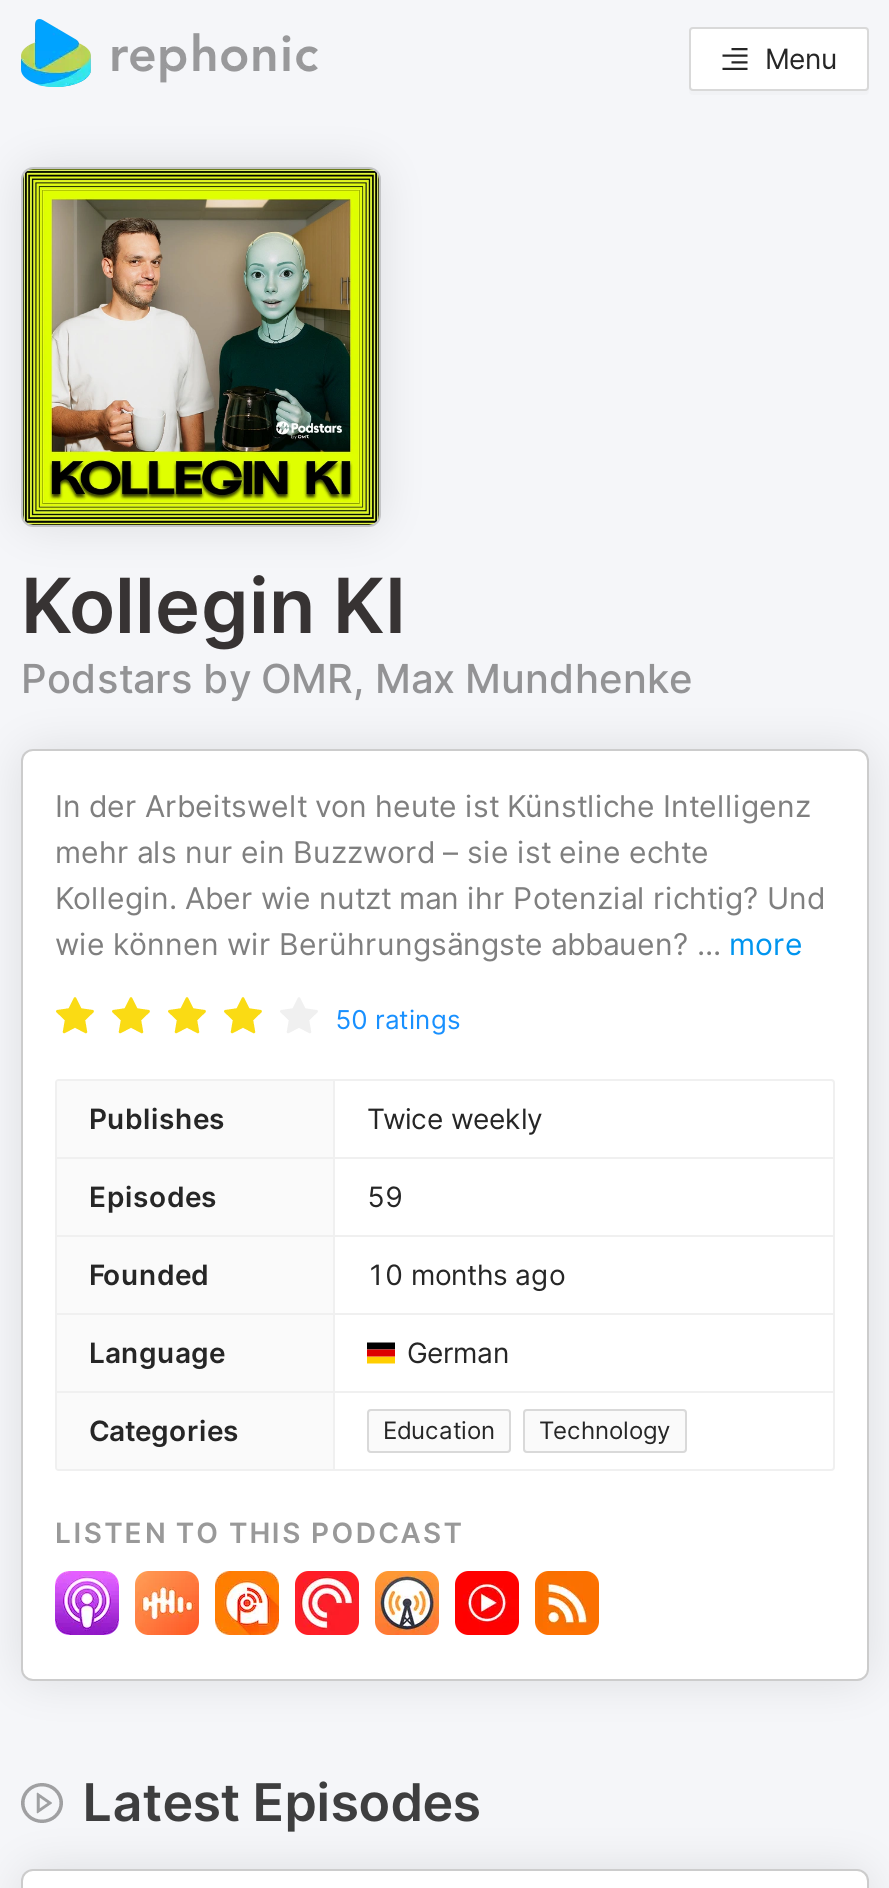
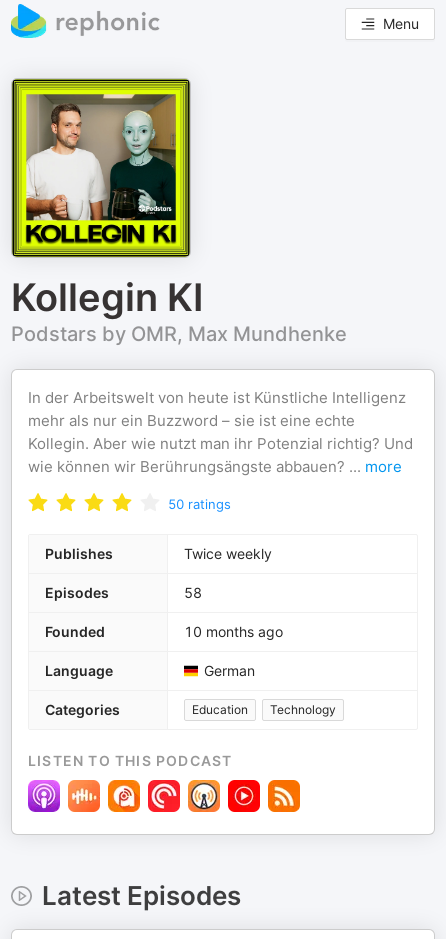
- 59
+ 58
